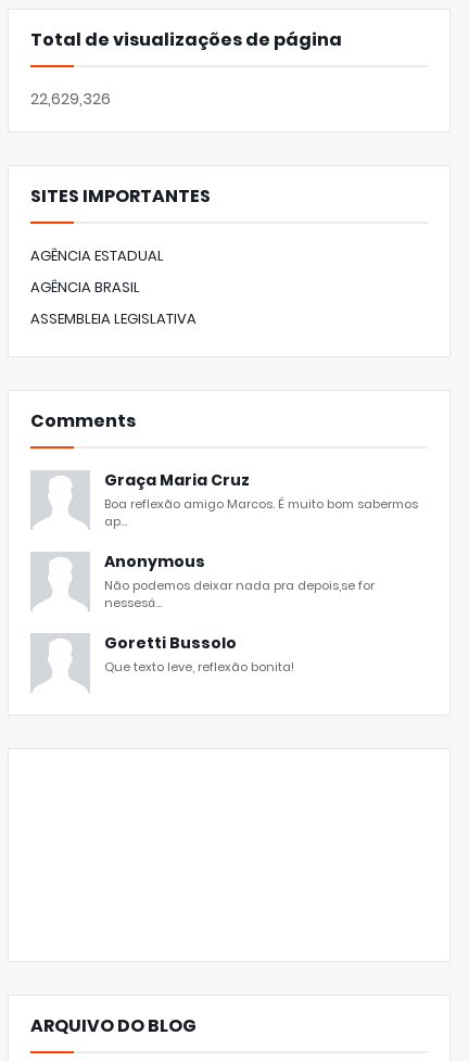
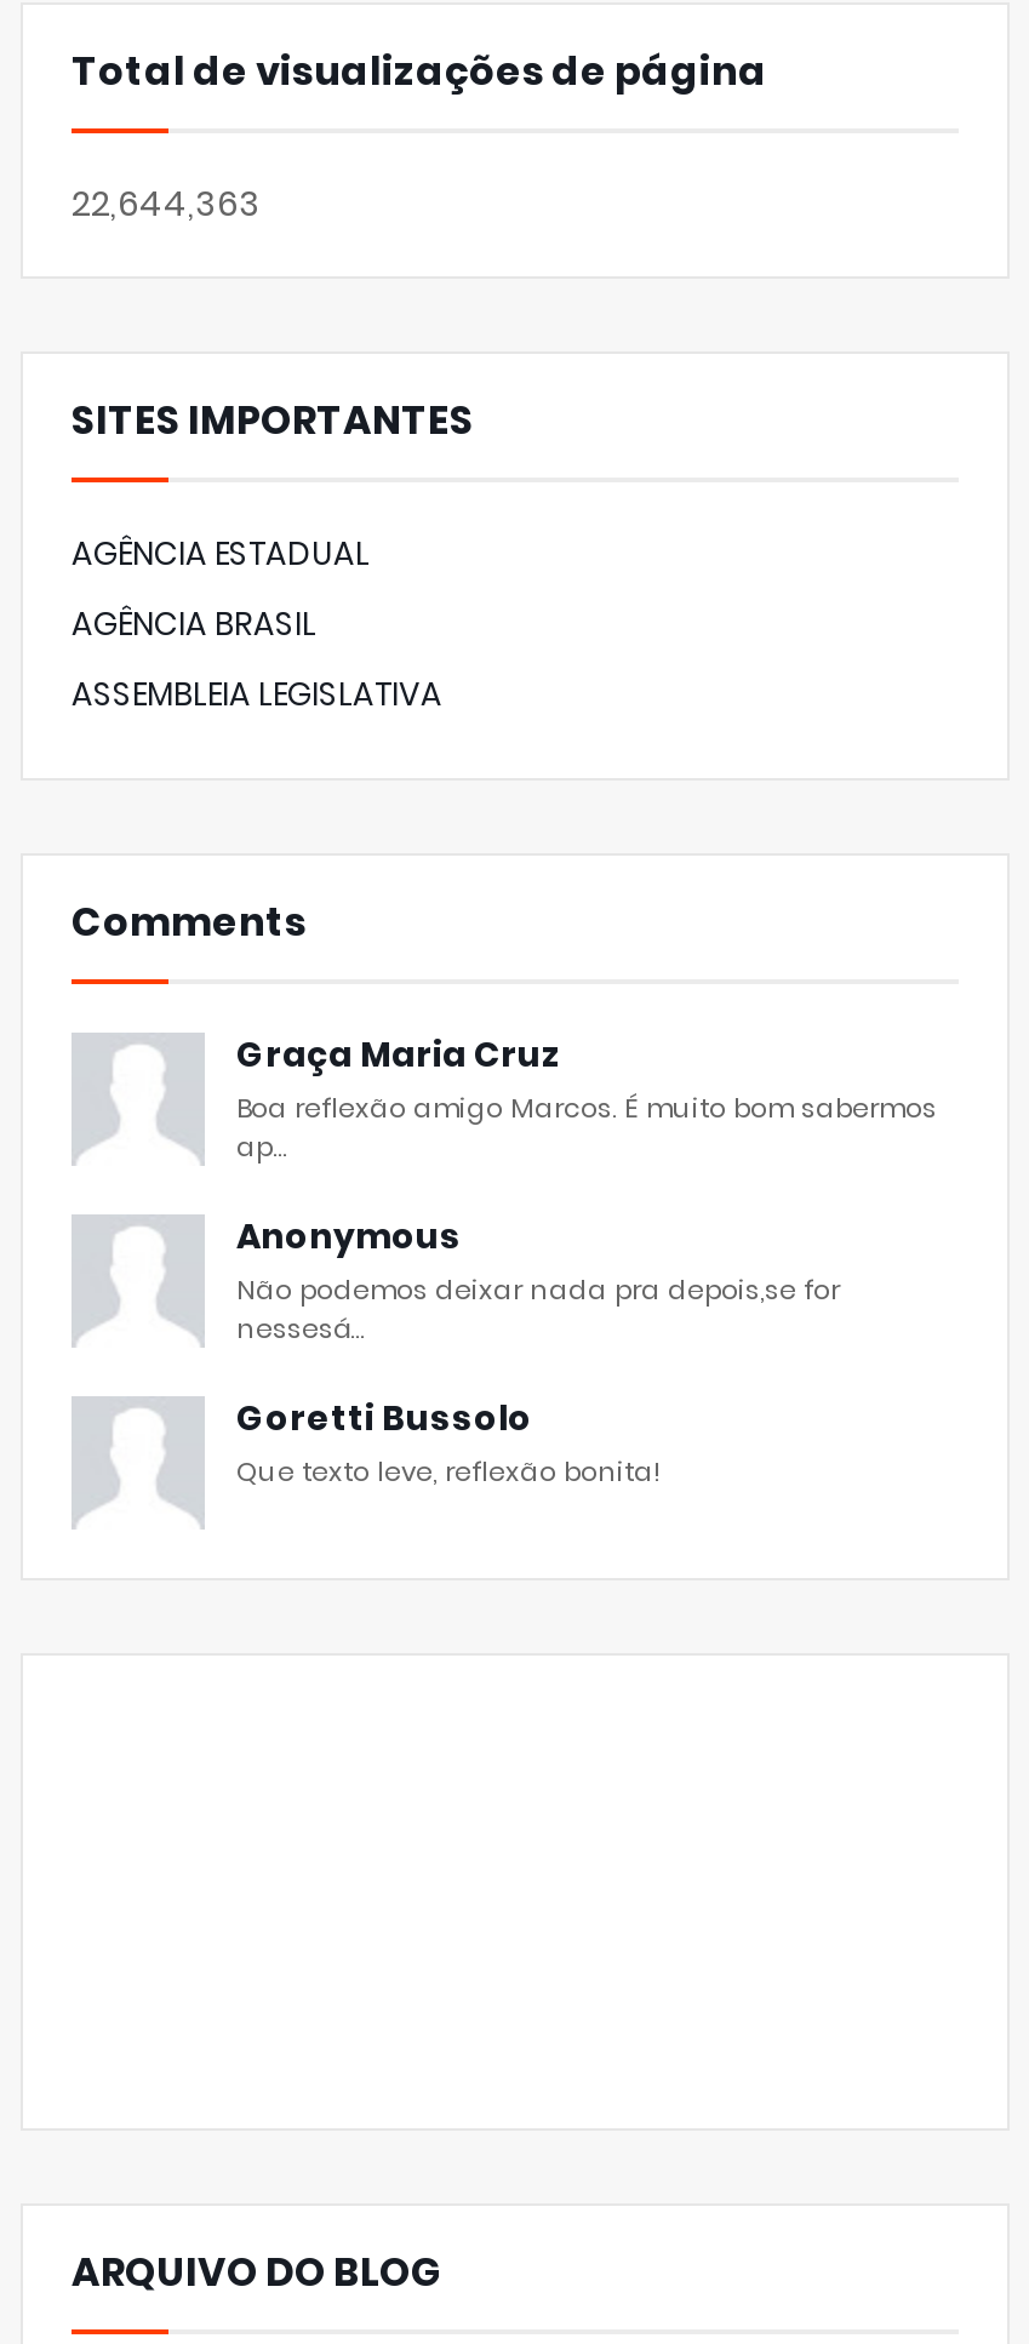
- 22,629,326
+ 22,644,363
